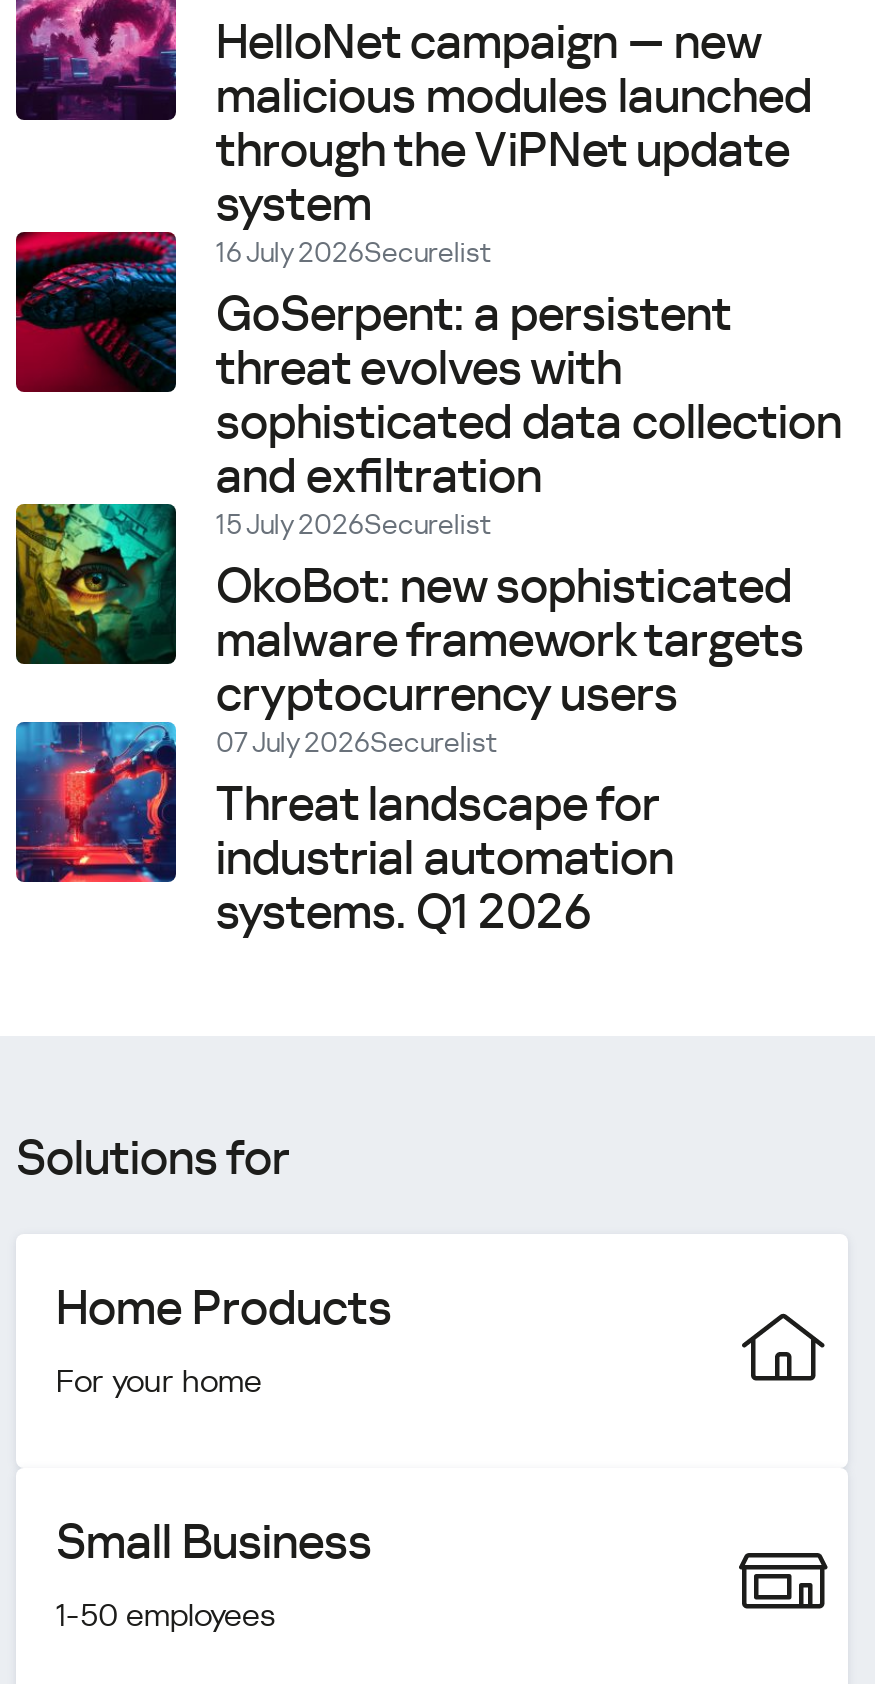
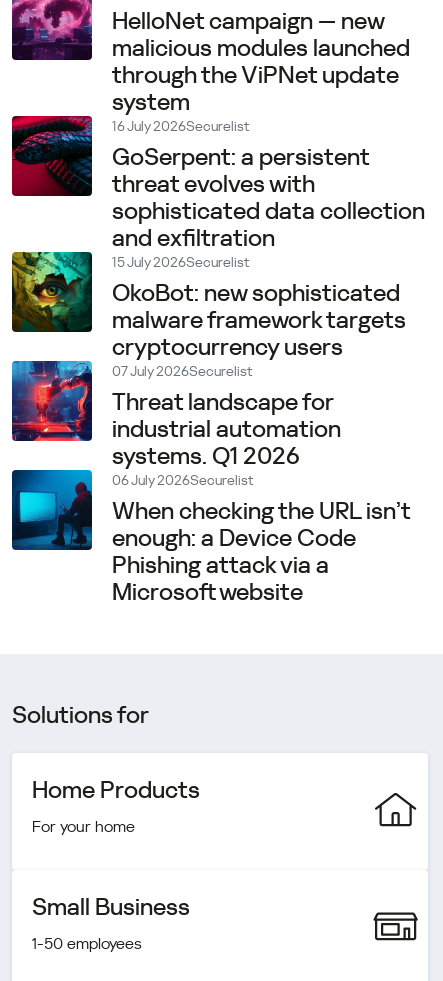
+ [image]
+ 06 July 2026Securelist
+ When checking the URL isn’t
+ enough: a Device Code
+ Phishing attack via a
+ Microsoft website
